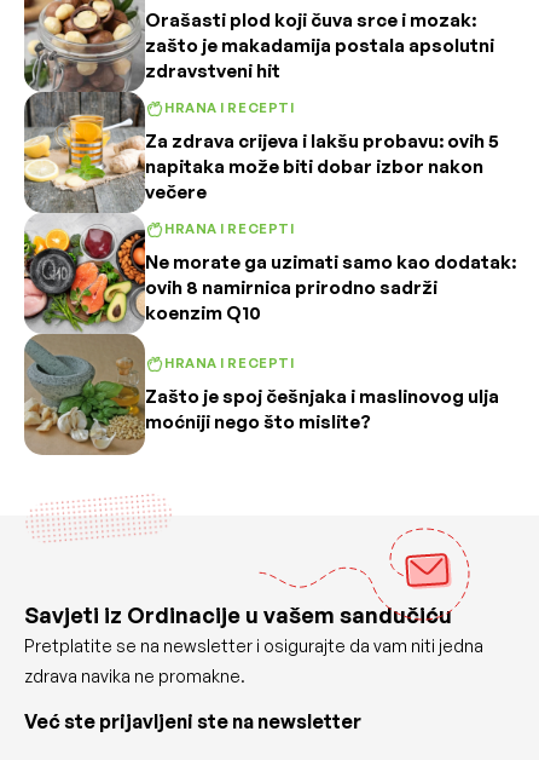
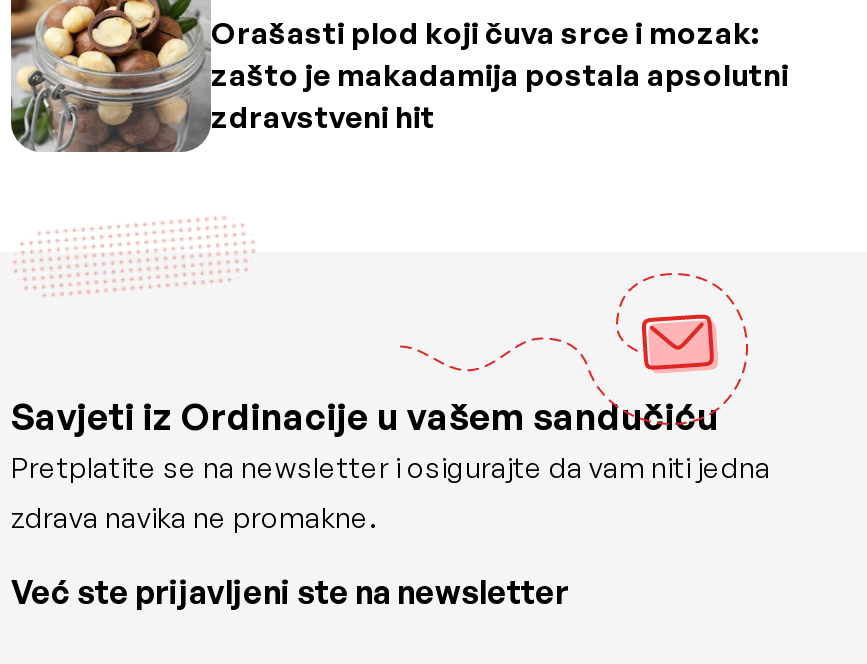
- [image]
- HRANA I RECEPTI
- Za zdrava crijeva i lakšu probavu: ovih 5
- napitaka može biti dobar izbor nakon
- večere
- HRANA I RECEPTI
- Ne morate ga uzimati samo kao dodatak:
- ovih 8 namirnica prirodno sadrži
- koenzim Q10
- HRANA I RECEPTI
- Zašto je spoj češnjaka i maslinovog ulja
- moćniji nego što mislite?
